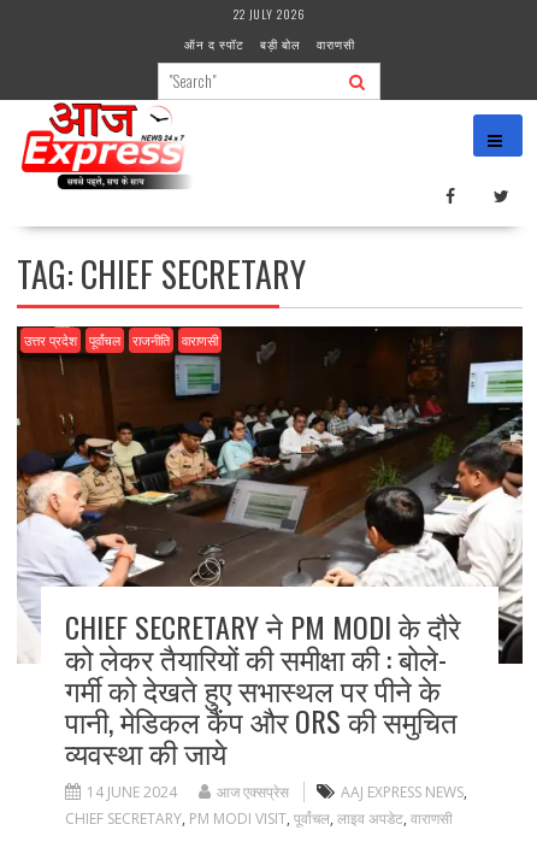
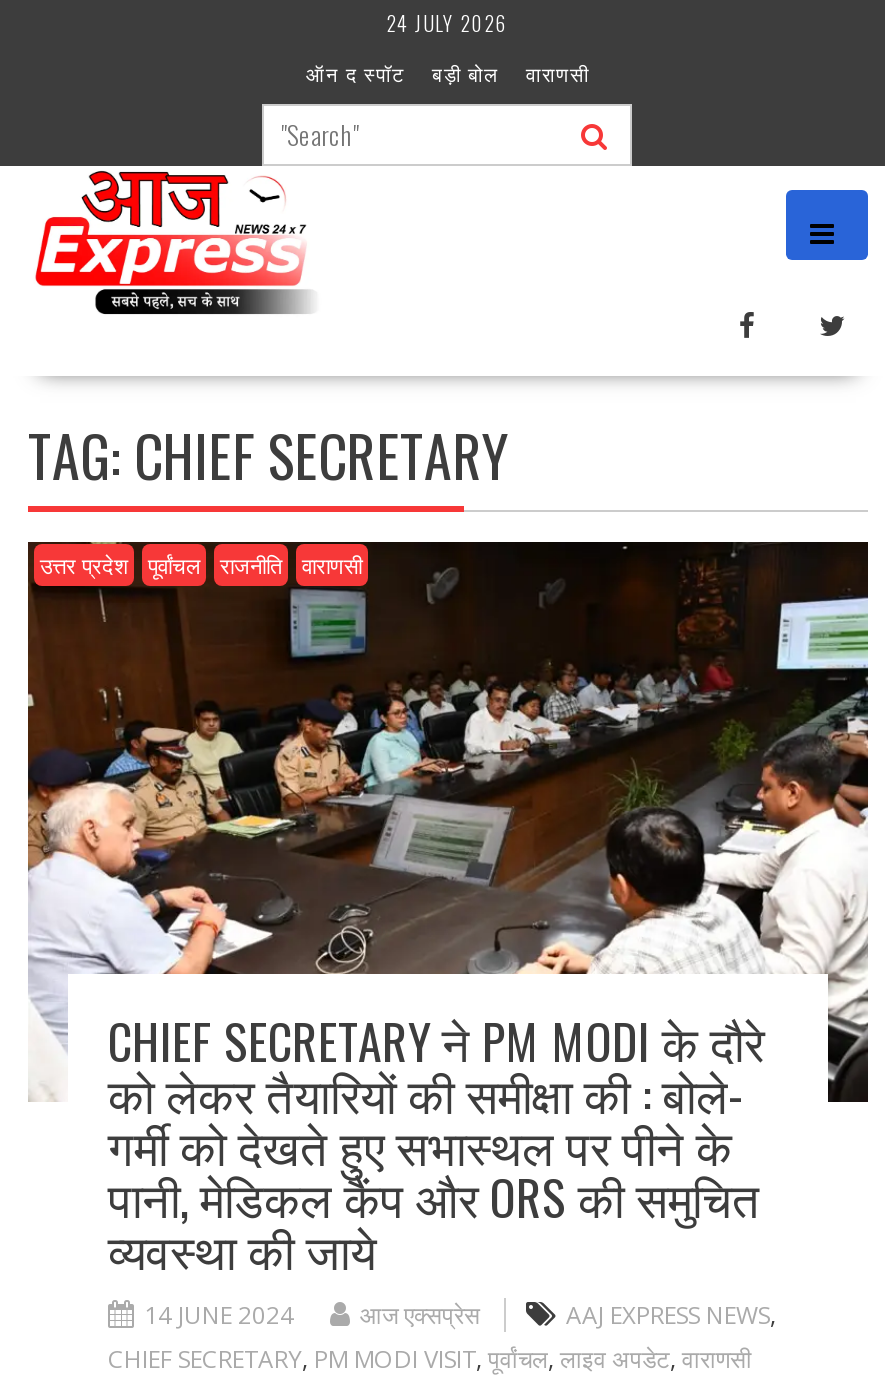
- 22 JULY 2026
+ 24 JULY 2026
